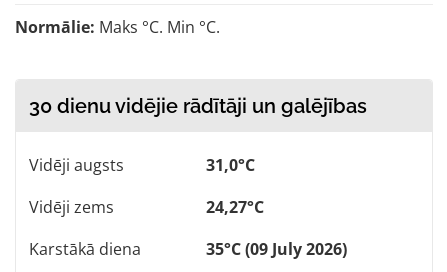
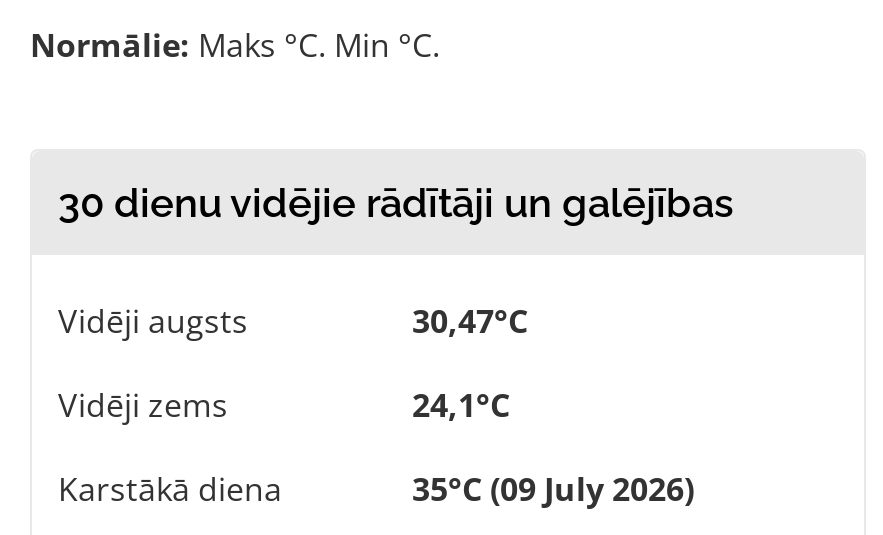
- 31,0°C
+ 30,47°C

- 24,27°C
+ 24,1°C
